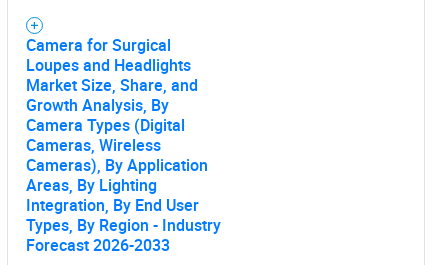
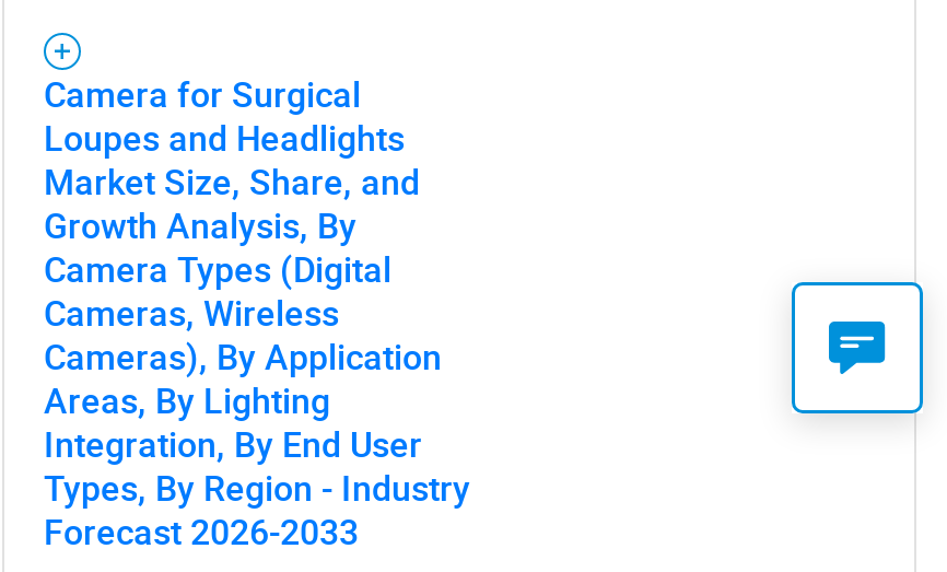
+ [image]
